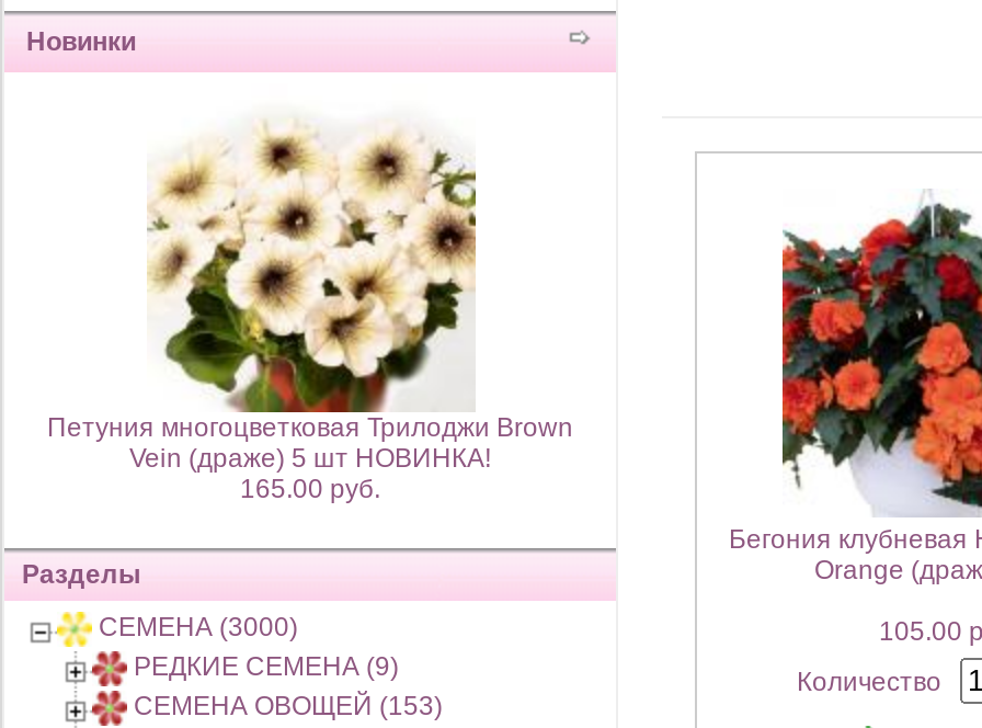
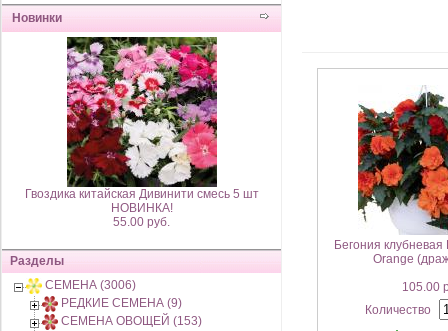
- [image]
- Петуния многоцветковая Трилоджи Brown
- Vein (драже) 5 шт НОВИНКА!
- 165.00 руб.
+ [image]
+ Гвоздика китайская Дивинити смесь 5 шт
+ НОВИНКА!
+ 55.00 руб.

- СЕМЕНА (3000)
+ СЕМЕНА (3006)
